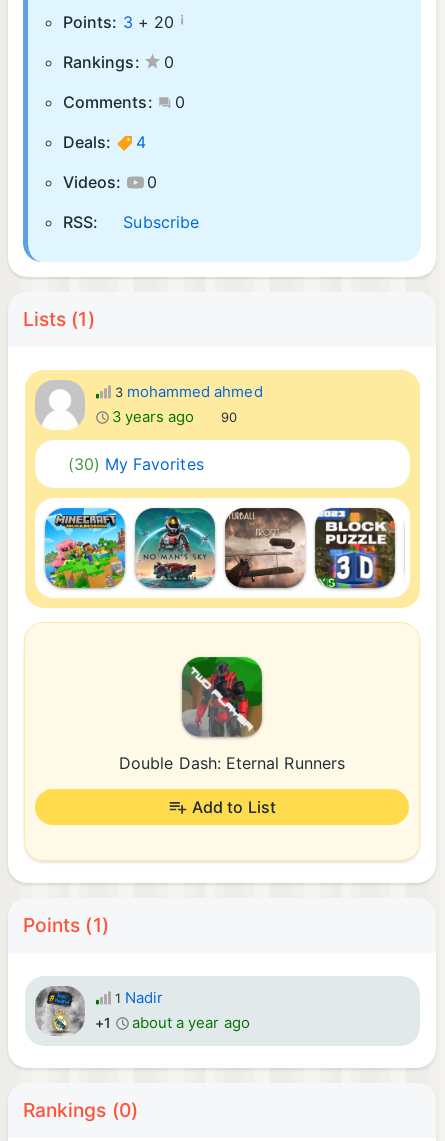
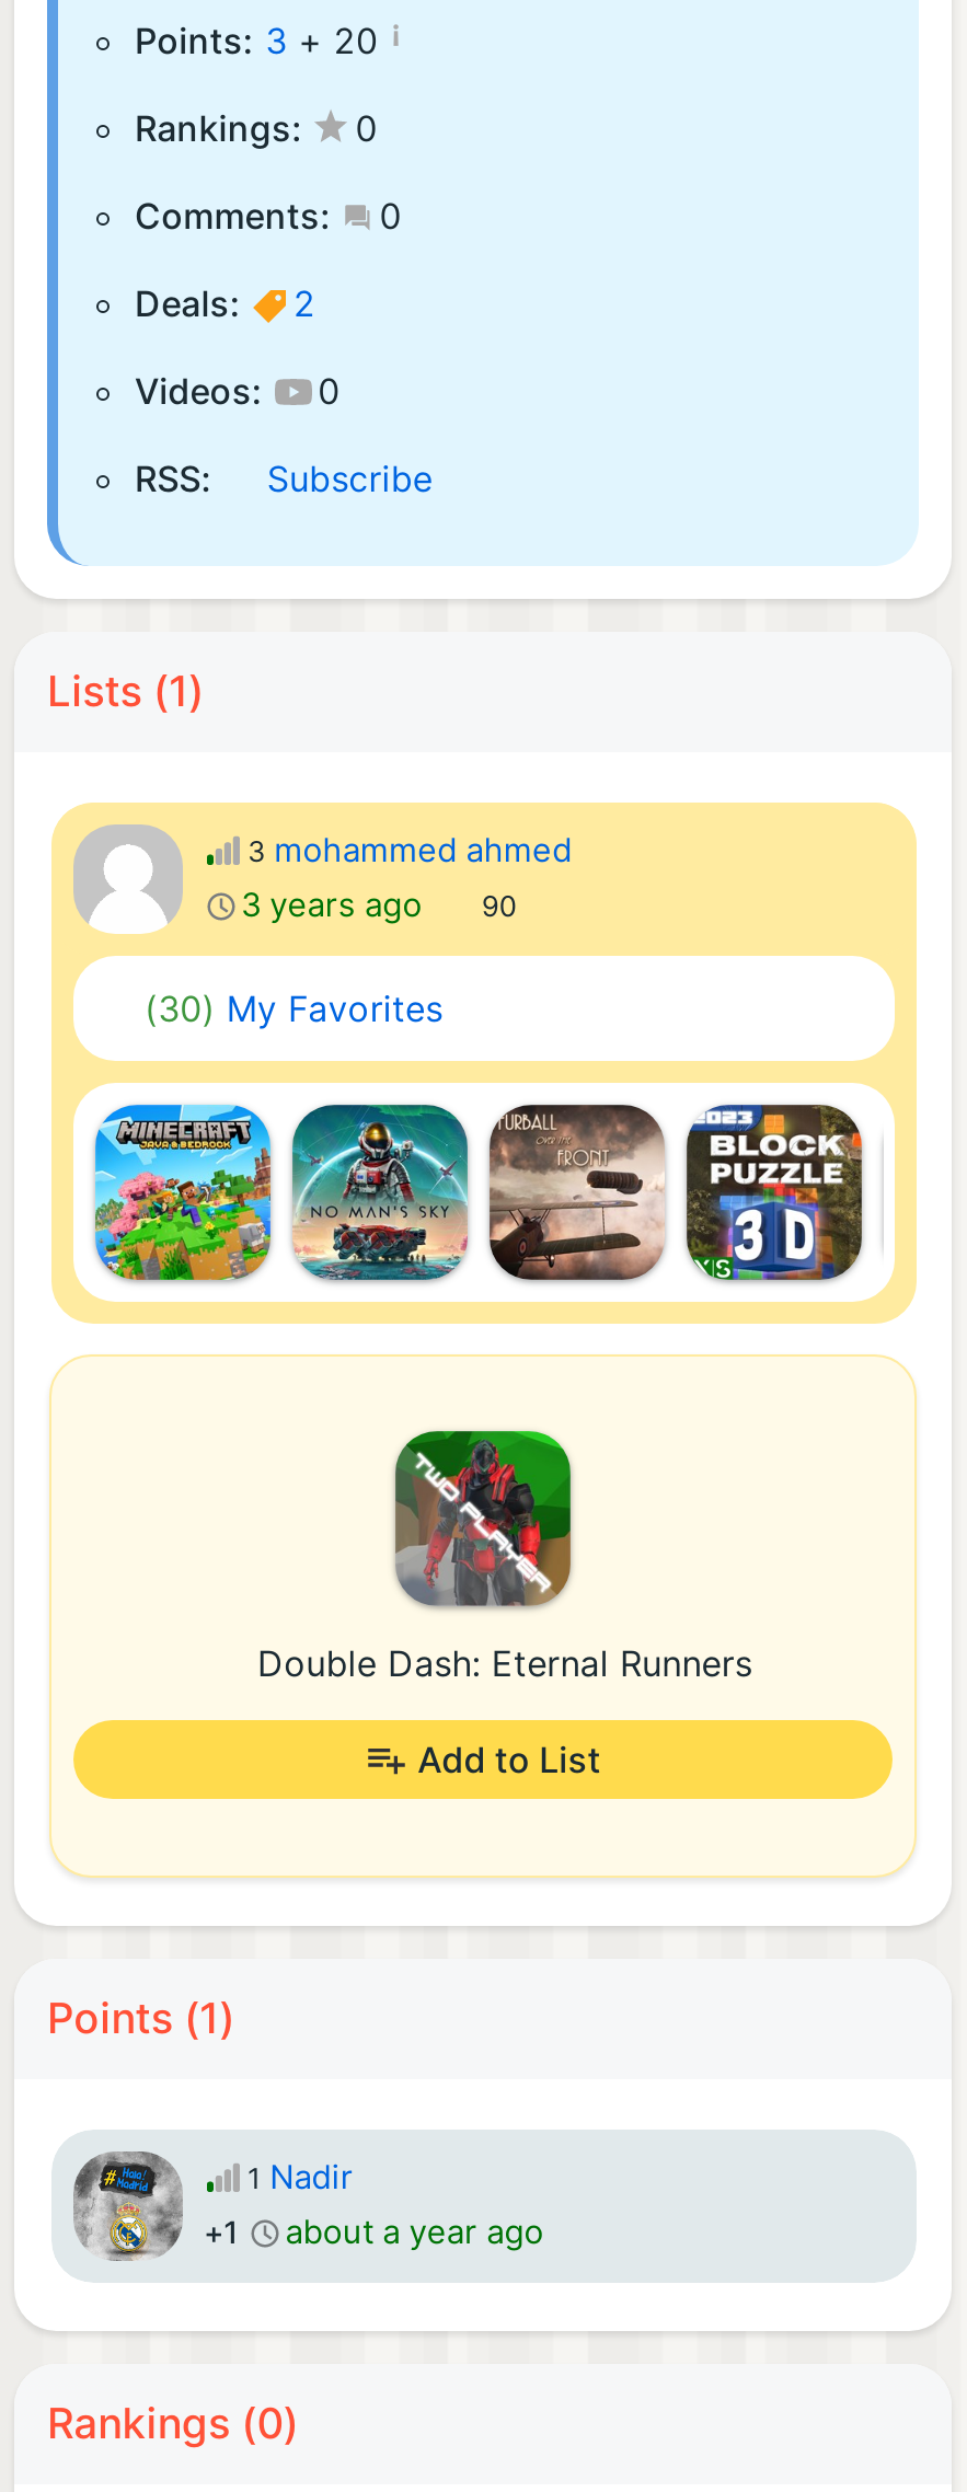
- Deals: 4
+ Deals: 2
